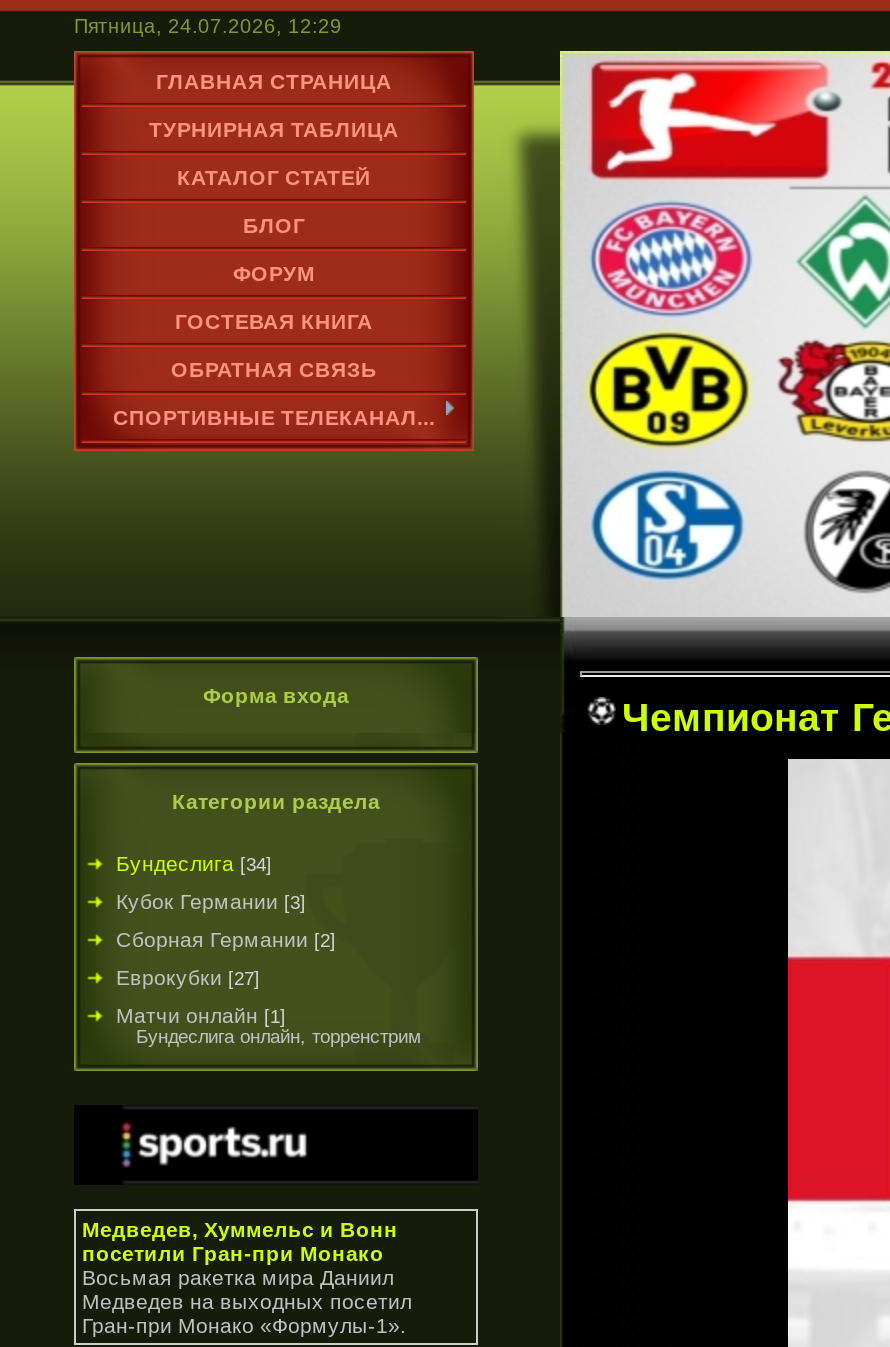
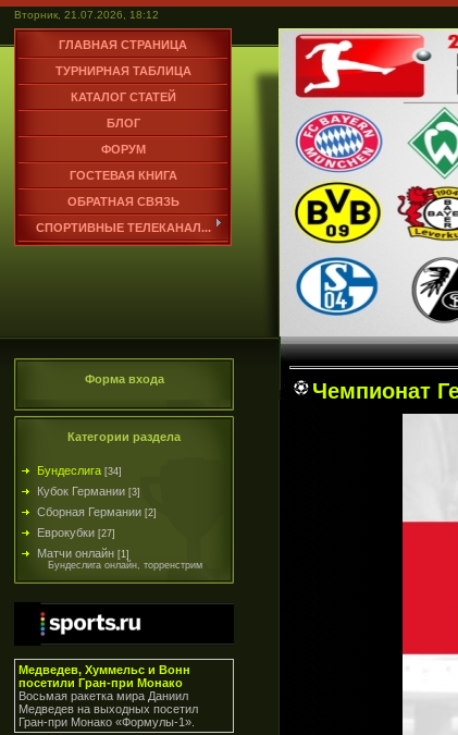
- Пятница, 24.07.2026, 12:29
+ Вторник, 21.07.2026, 18:12
